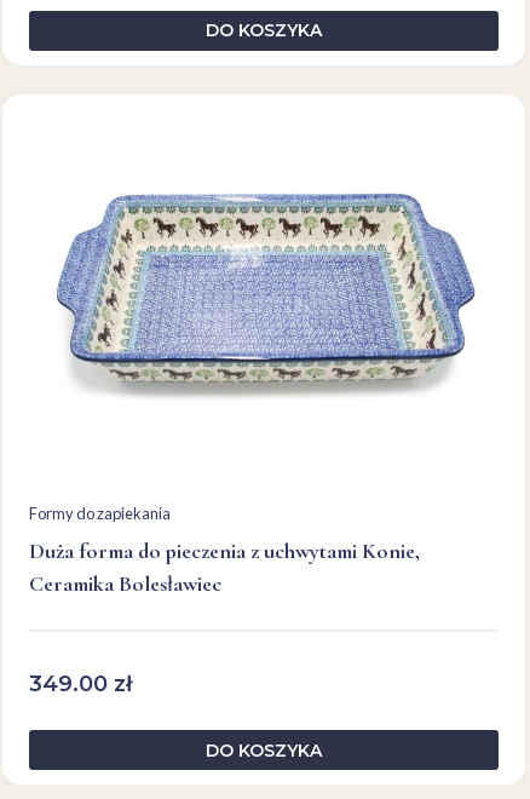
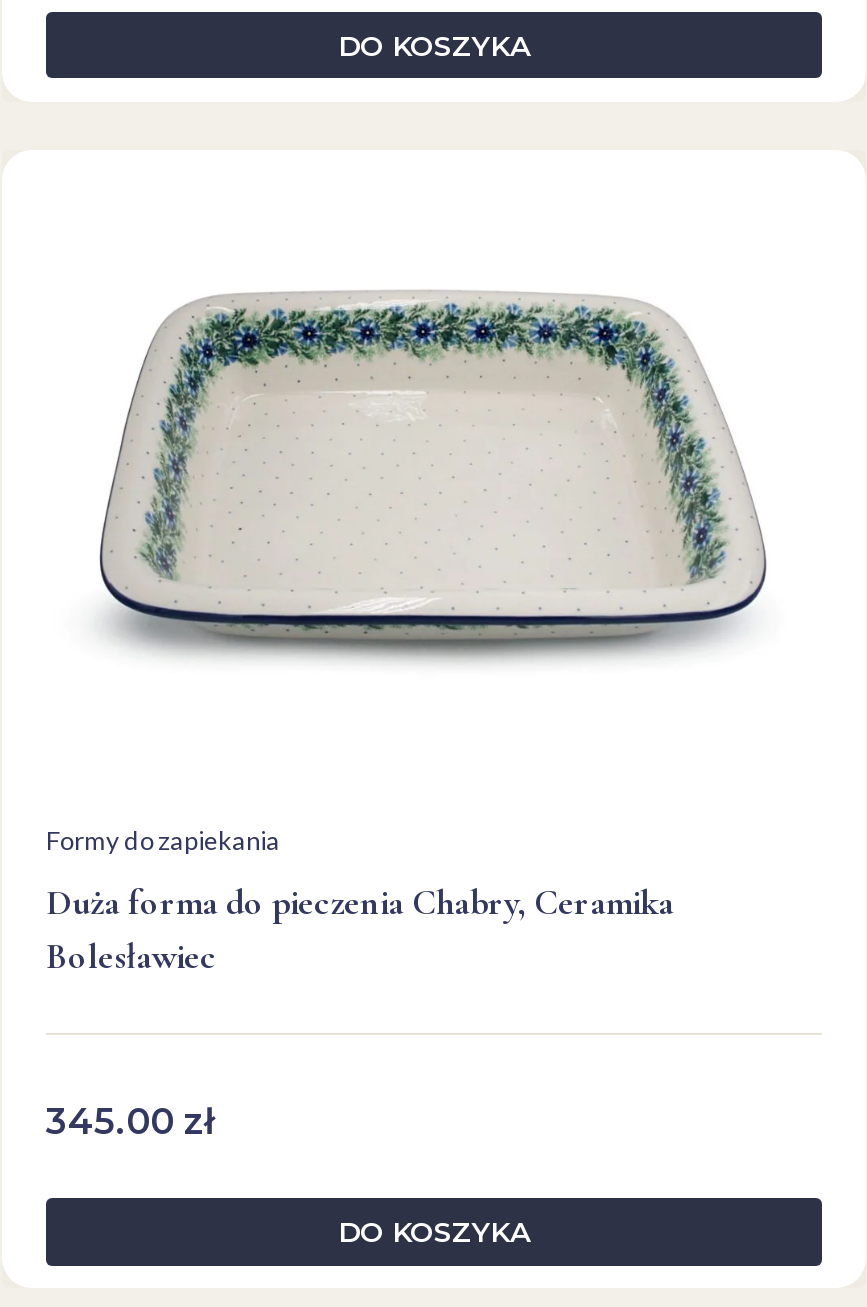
- [image]
+ [image]

- Duża forma do pieczenia z uchwytami Konie,
- Ceramika Bolesławiec
+ Duża forma do pieczenia Chabry, Ceramika
+ Bolesławiec

- 349.00 zł
+ 345.00 zł
